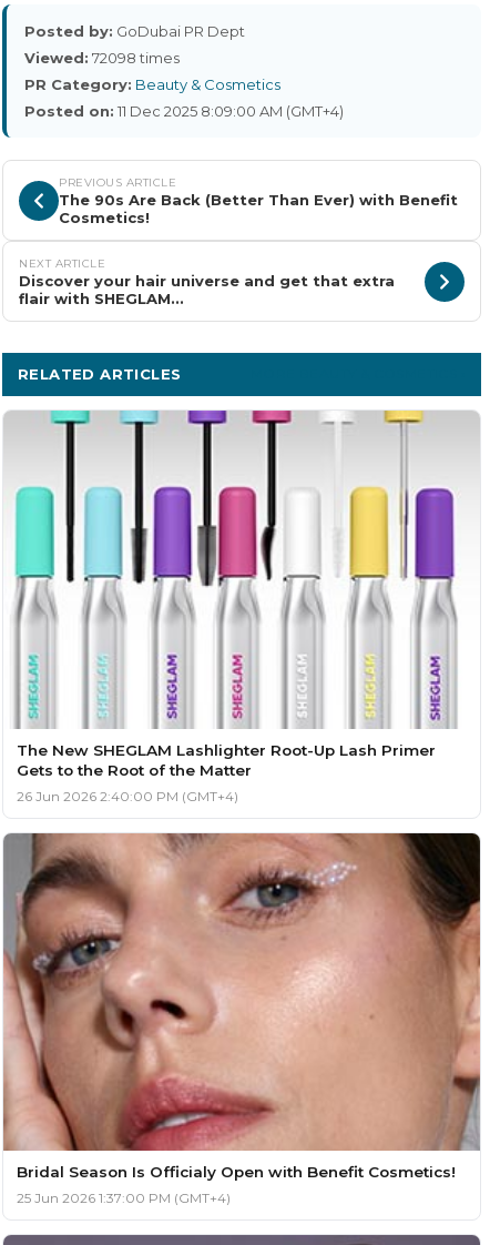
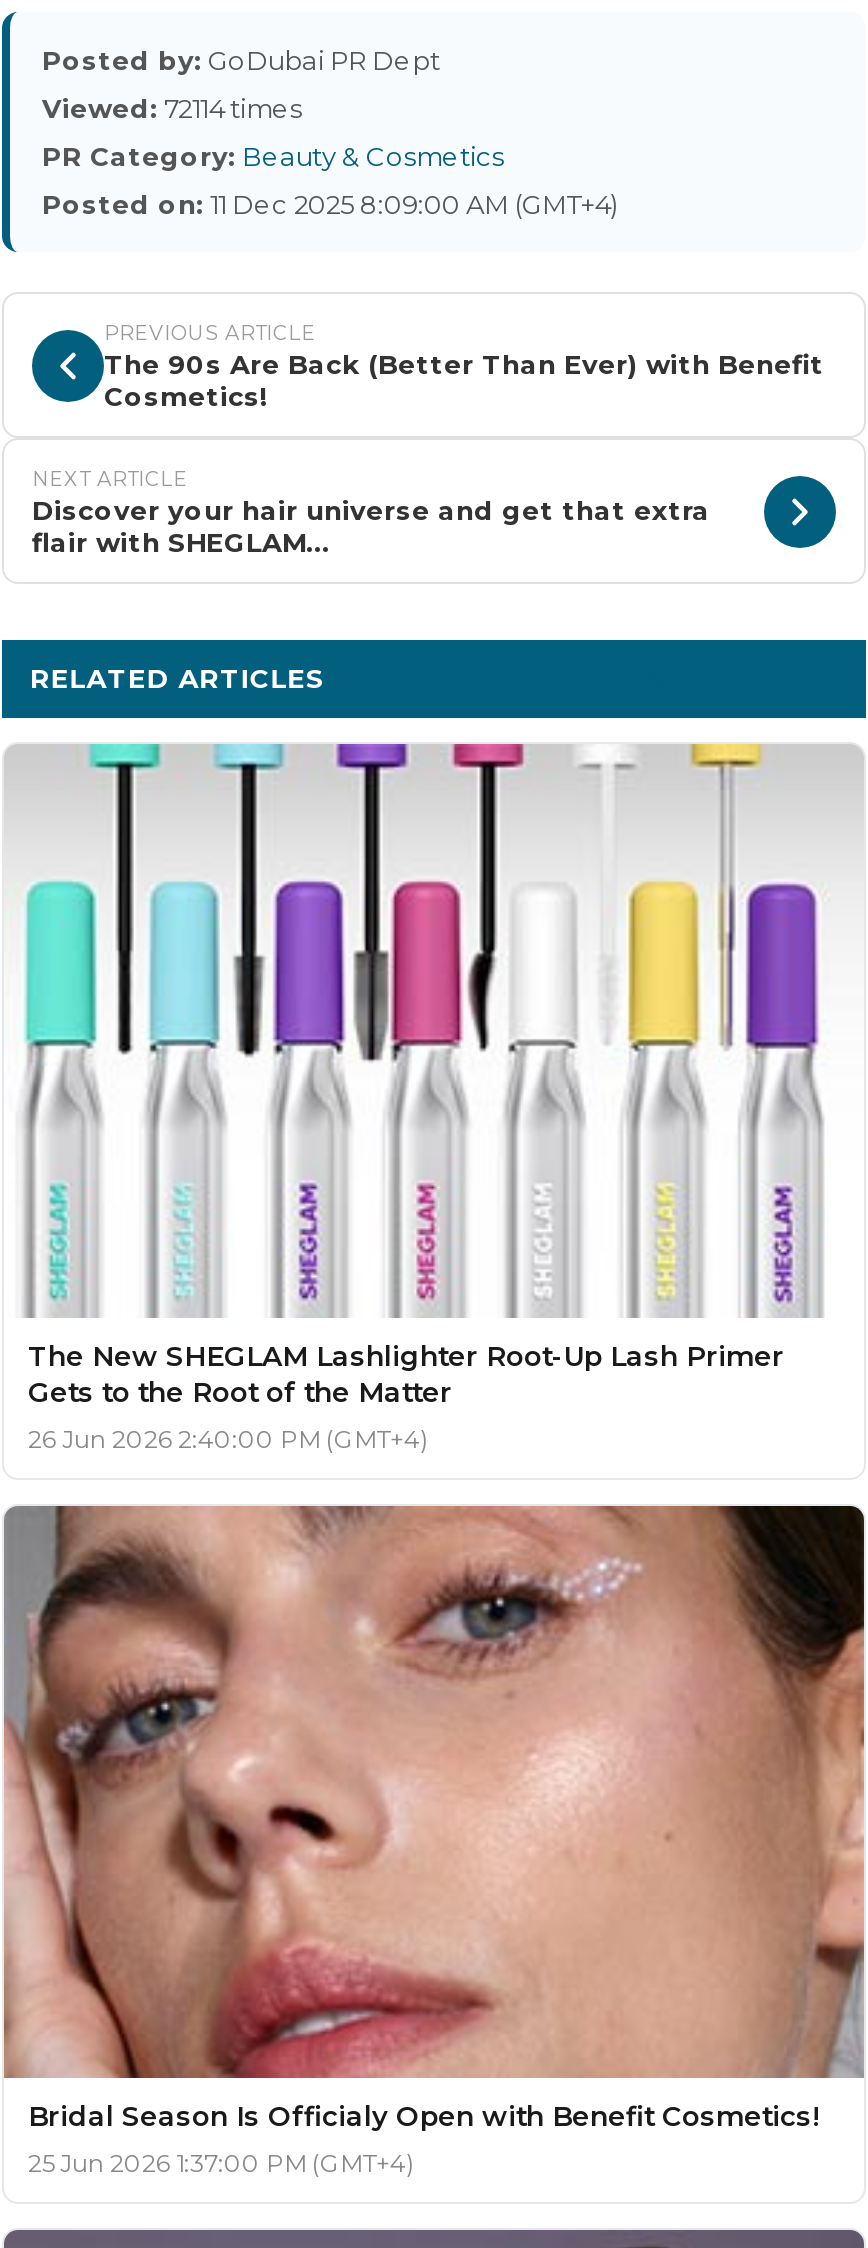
- Viewed: 72098 times
+ Viewed: 72114 times
